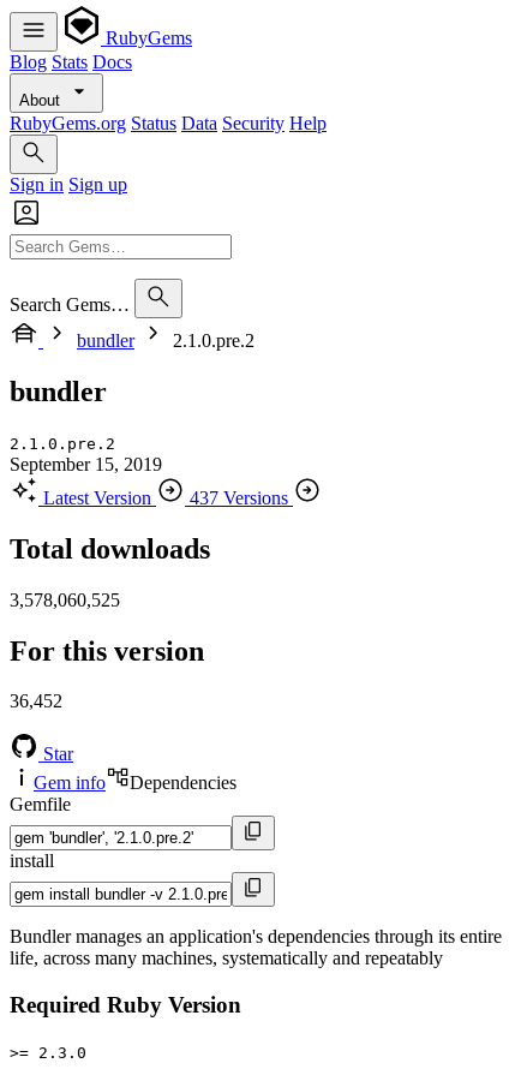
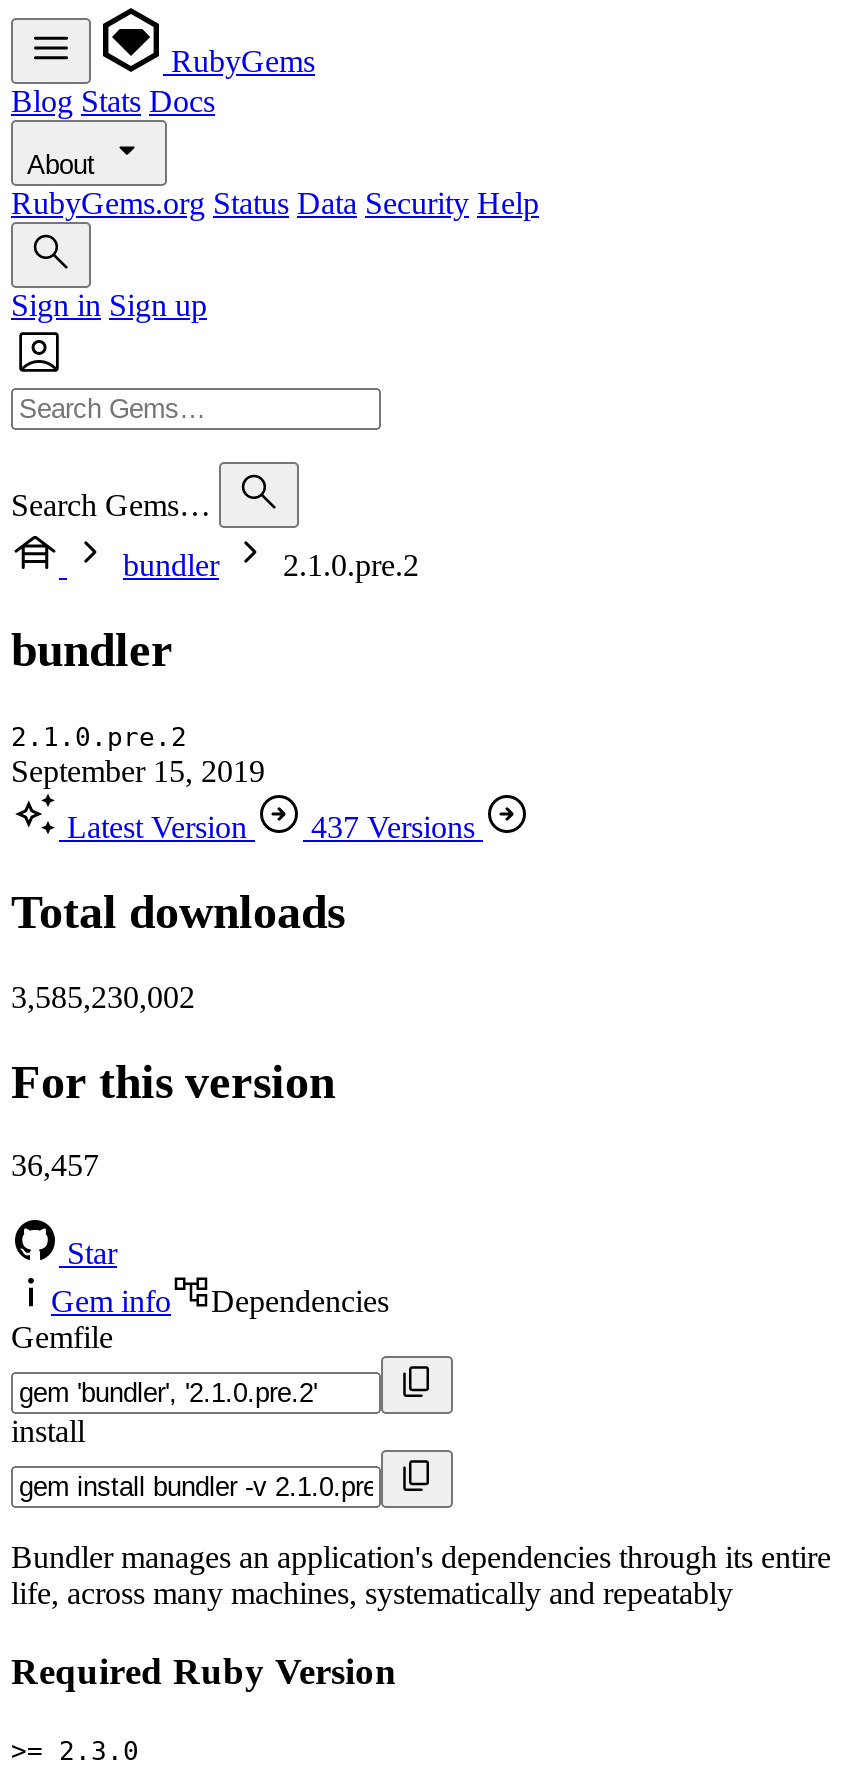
- 3,578,060,525
+ 3,585,230,002

- 36,452
+ 36,457
